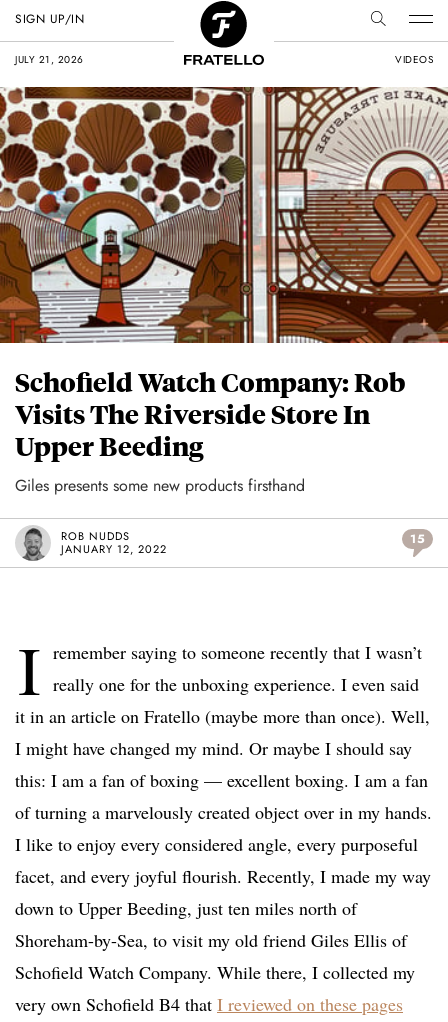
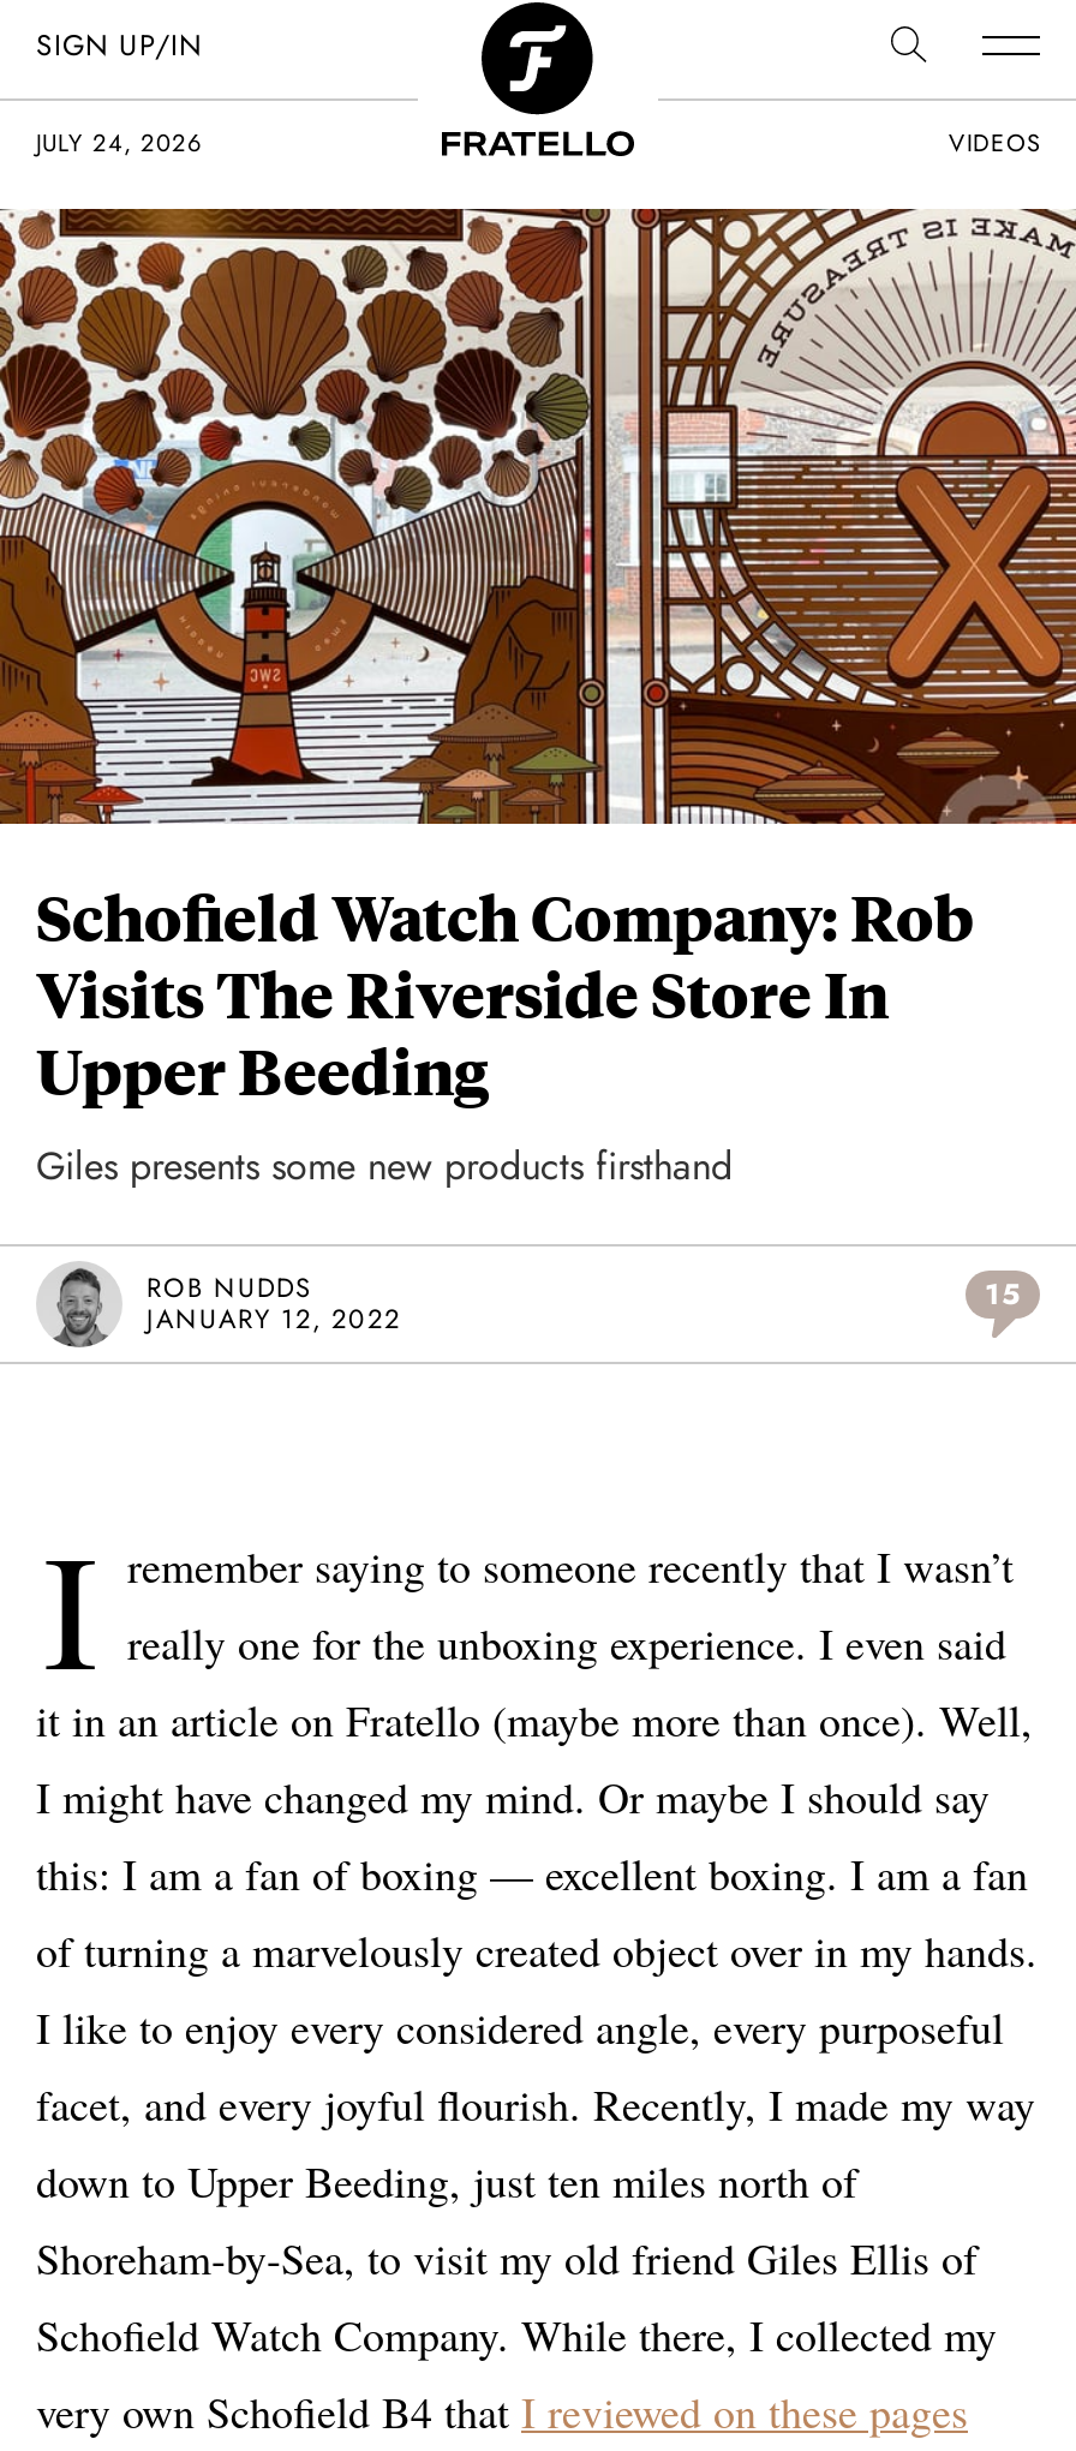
- JULY 21, 2026
+ JULY 24, 2026
